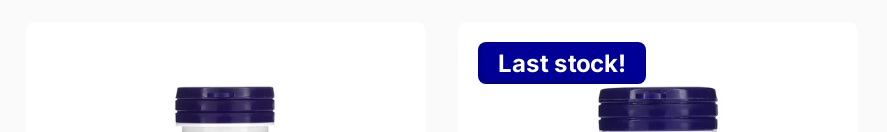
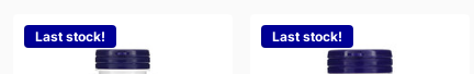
+ Last stock!
